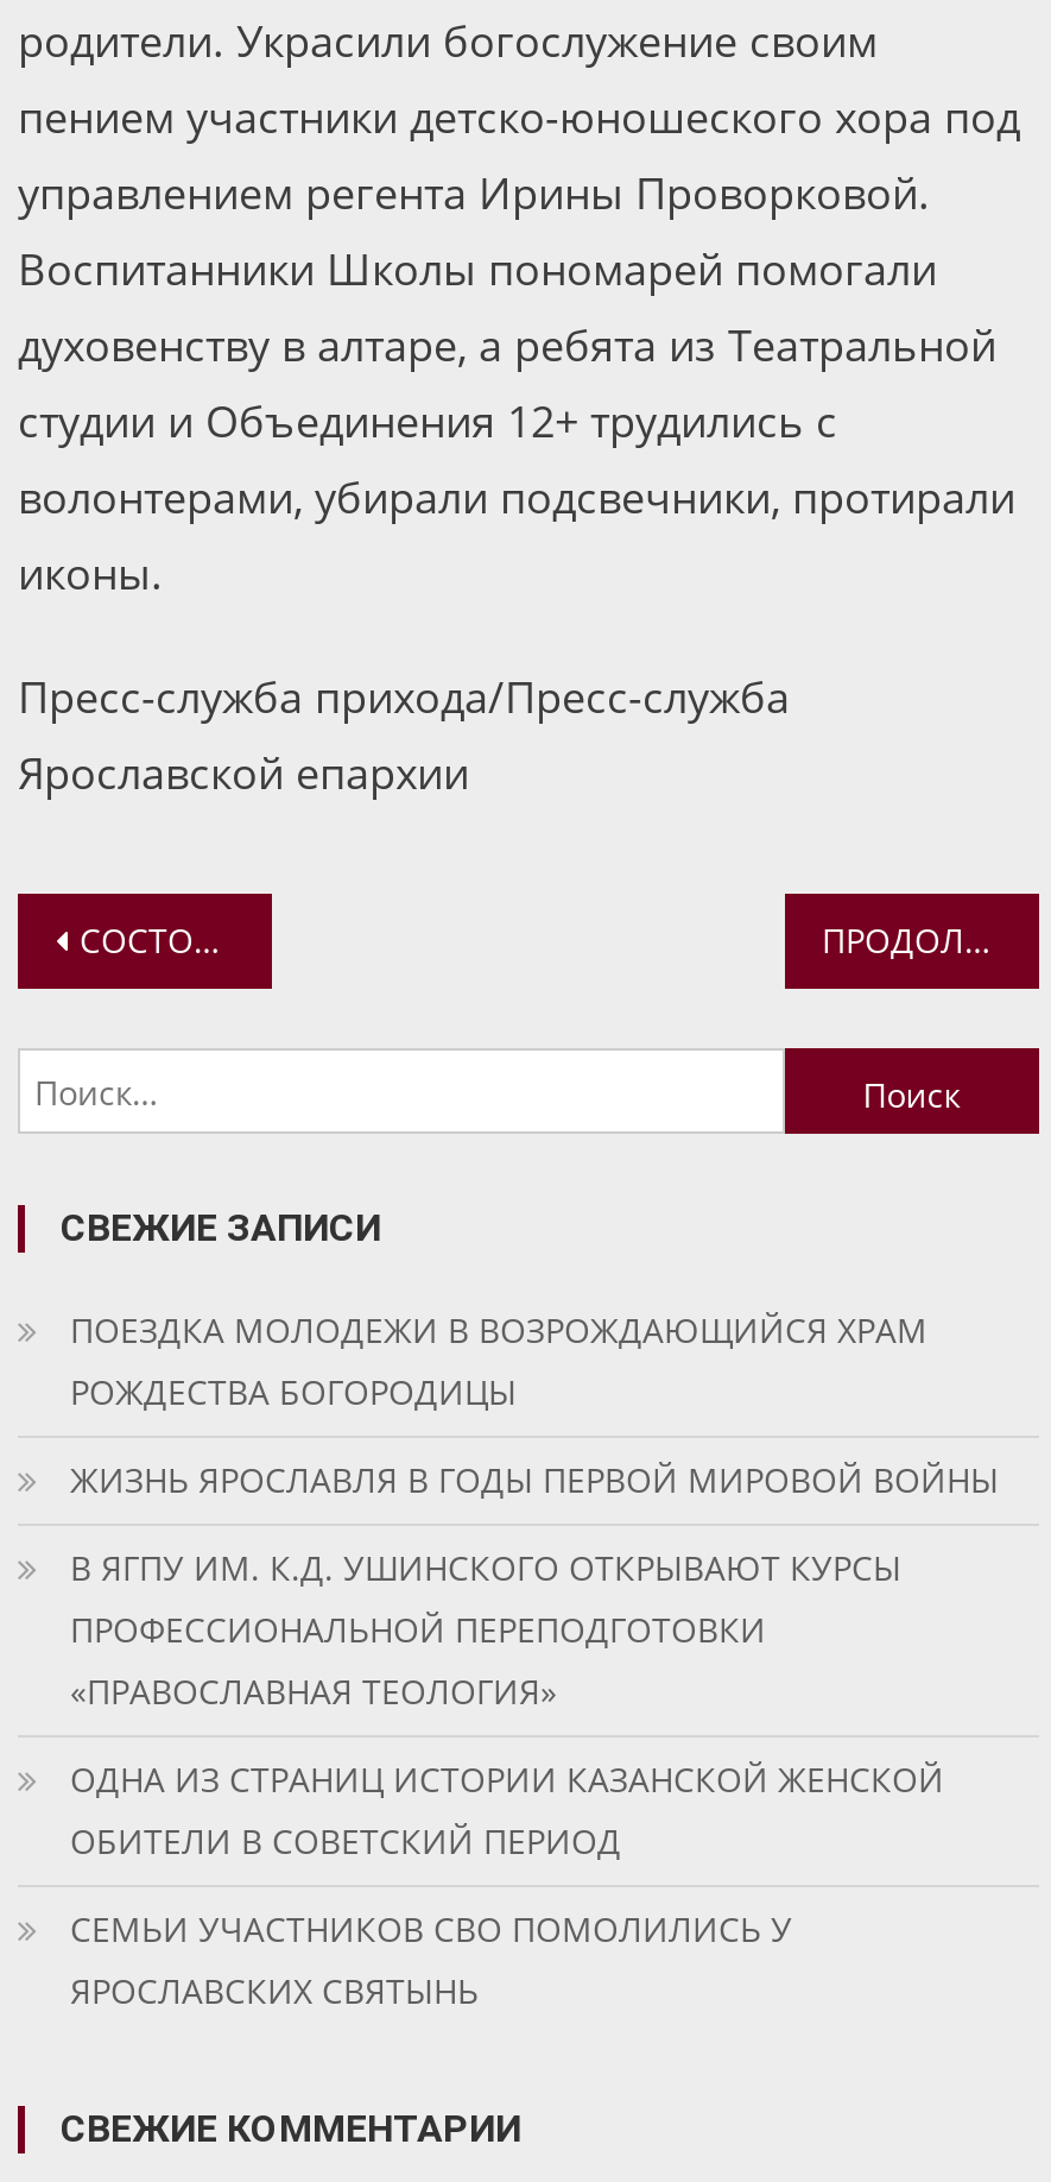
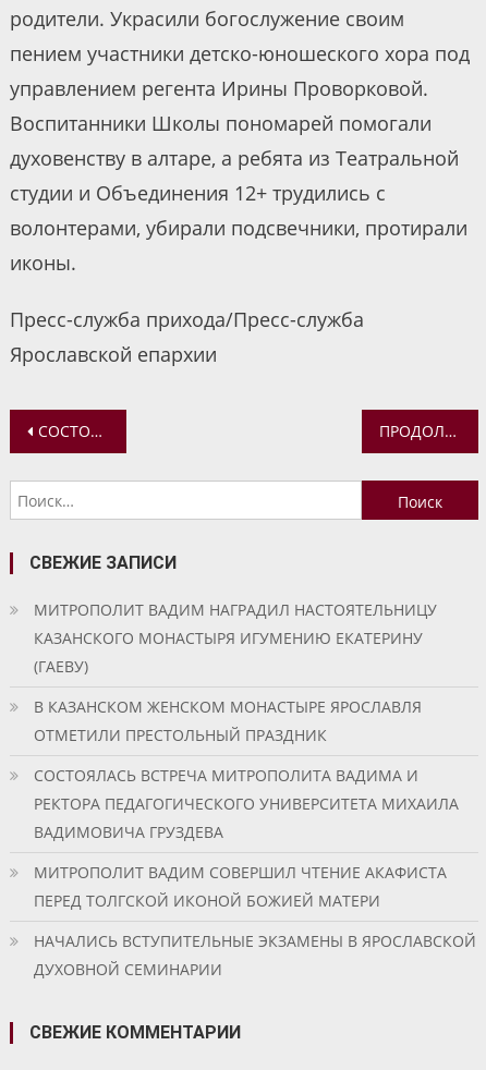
- ПОЕЗДКА МОЛОДЕЖИ В ВОЗРОЖДАЮЩИЙСЯ ХРАМ
- РОЖДЕСТВА БОГОРОДИЦЫ
+ МИТРОПОЛИТ ВАДИМ НАГРАДИЛ НАСТОЯТЕЛЬНИЦУ
+ КАЗАНСКОГО МОНАСТЫРЯ ИГУМЕНИЮ ЕКАТЕРИНУ
+ (ГАЕВУ)

- ЖИЗНЬ ЯРОСЛАВЛЯ В ГОДЫ ПЕРВОЙ МИРОВОЙ ВОЙНЫ
+ В КАЗАНСКОМ ЖЕНСКОМ МОНАСТЫРЕ ЯРОСЛАВЛЯ
+ ОТМЕТИЛИ ПРЕСТОЛЬНЫЙ ПРАЗДНИК

- В ЯГПУ ИМ. К.Д. УШИНСКОГО ОТКРЫВАЮТ КУРСЫ
- ПРОФЕССИОНАЛЬНОЙ ПЕРЕПОДГОТОВКИ
- «ПРАВОСЛАВНАЯ ТЕОЛОГИЯ»
+ СОСТОЯЛАСЬ ВСТРЕЧА МИТРОПОЛИТА ВАДИМА И
+ РЕКТОРА ПЕДАГОГИЧЕСКОГО УНИВЕРСИТЕТА МИХАИЛА
+ ВАДИМОВИЧА ГРУЗДЕВА

- ОДНА ИЗ СТРАНИЦ ИСТОРИИ КАЗАНСКОЙ ЖЕНСКОЙ
- ОБИТЕЛИ В СОВЕТСКИЙ ПЕРИОД
+ МИТРОПОЛИТ ВАДИМ СОВЕРШИЛ ЧТЕНИЕ АКАФИСТА
+ ПЕРЕД ТОЛГСКОЙ ИКОНОЙ БОЖИЕЙ МАТЕРИ

- СЕМЬИ УЧАСТНИКОВ СВО ПОМОЛИЛИСЬ У
- ЯРОСЛАВСКИХ СВЯТЫНЬ
+ НАЧАЛИСЬ ВСТУПИТЕЛЬНЫЕ ЭКЗАМЕНЫ В ЯРОСЛАВСКОЙ
+ ДУХОВНОЙ СЕМИНАРИИ
